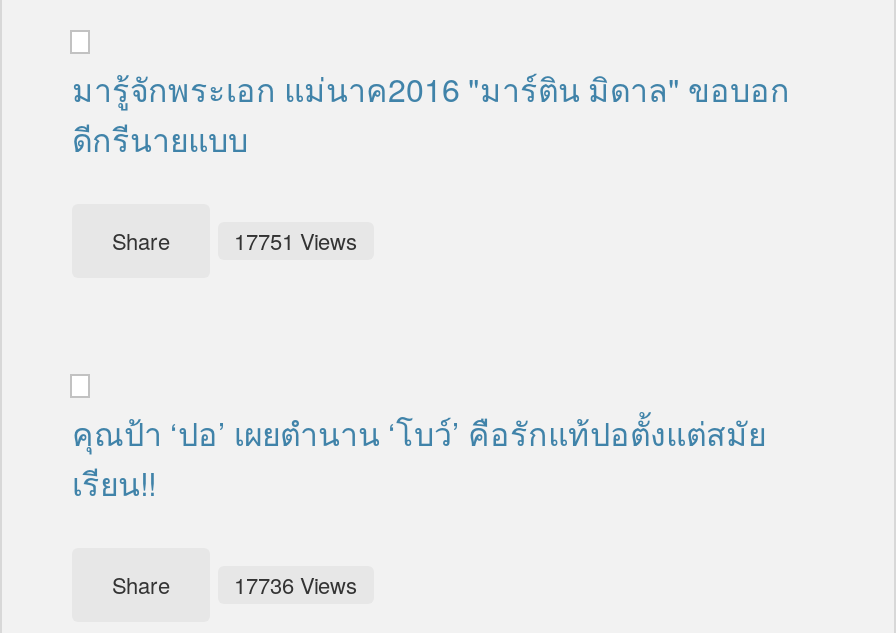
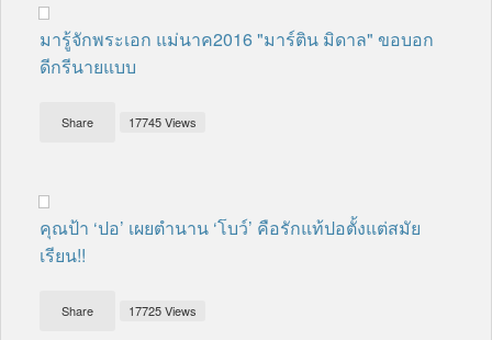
- Share 17751 Views
+ Share 17745 Views

- Share 17736 Views
+ Share 17725 Views
